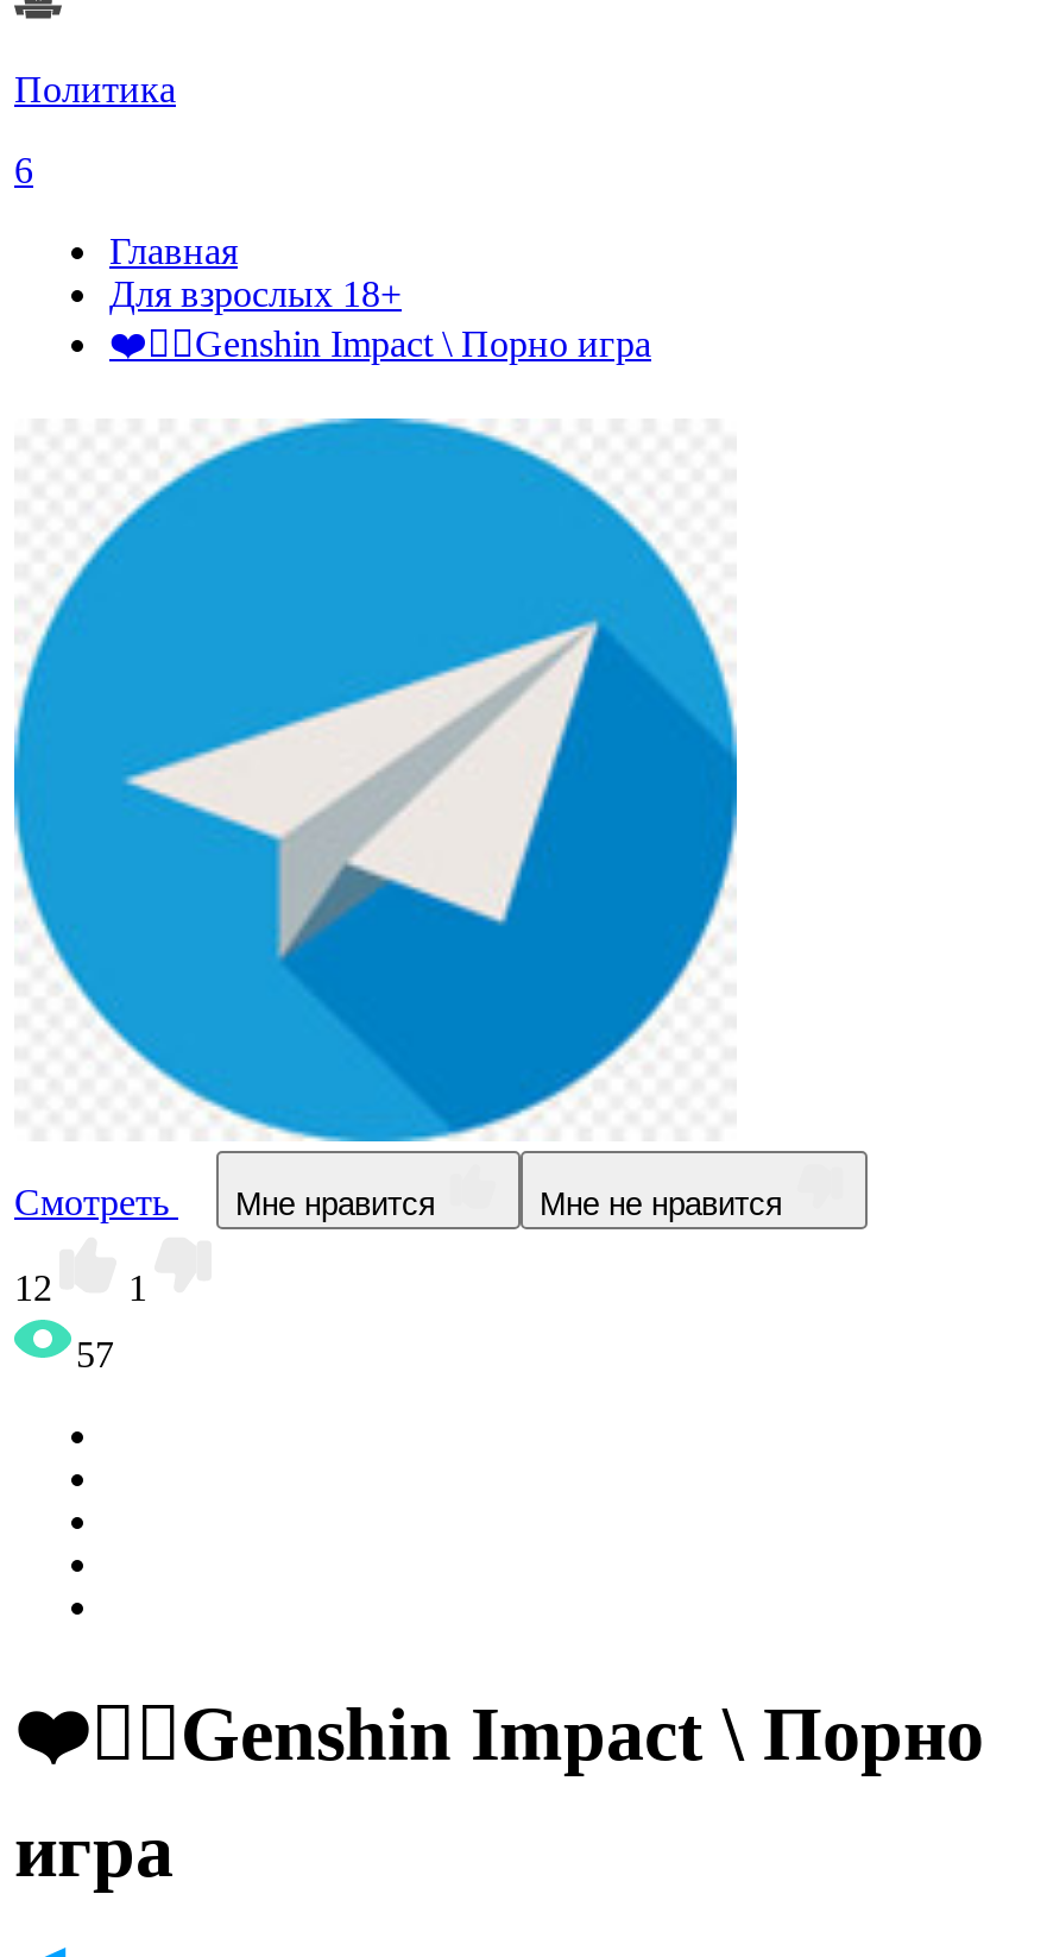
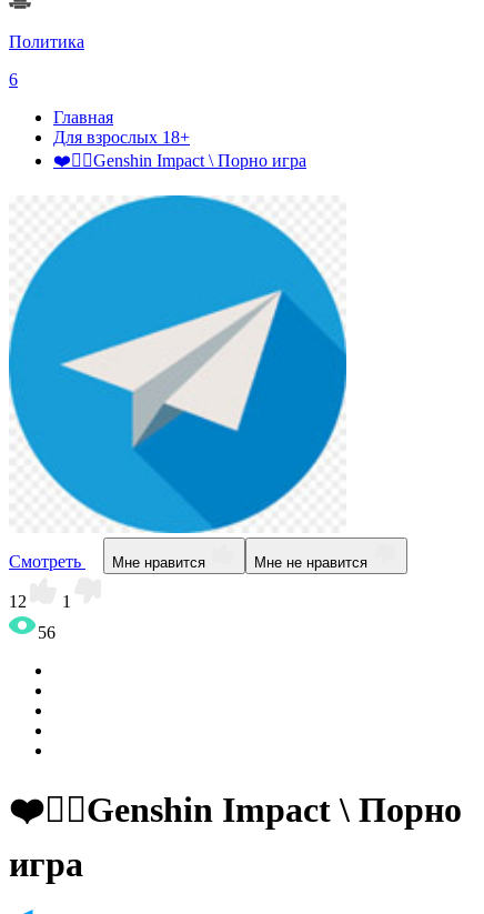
- 57
+ 56
